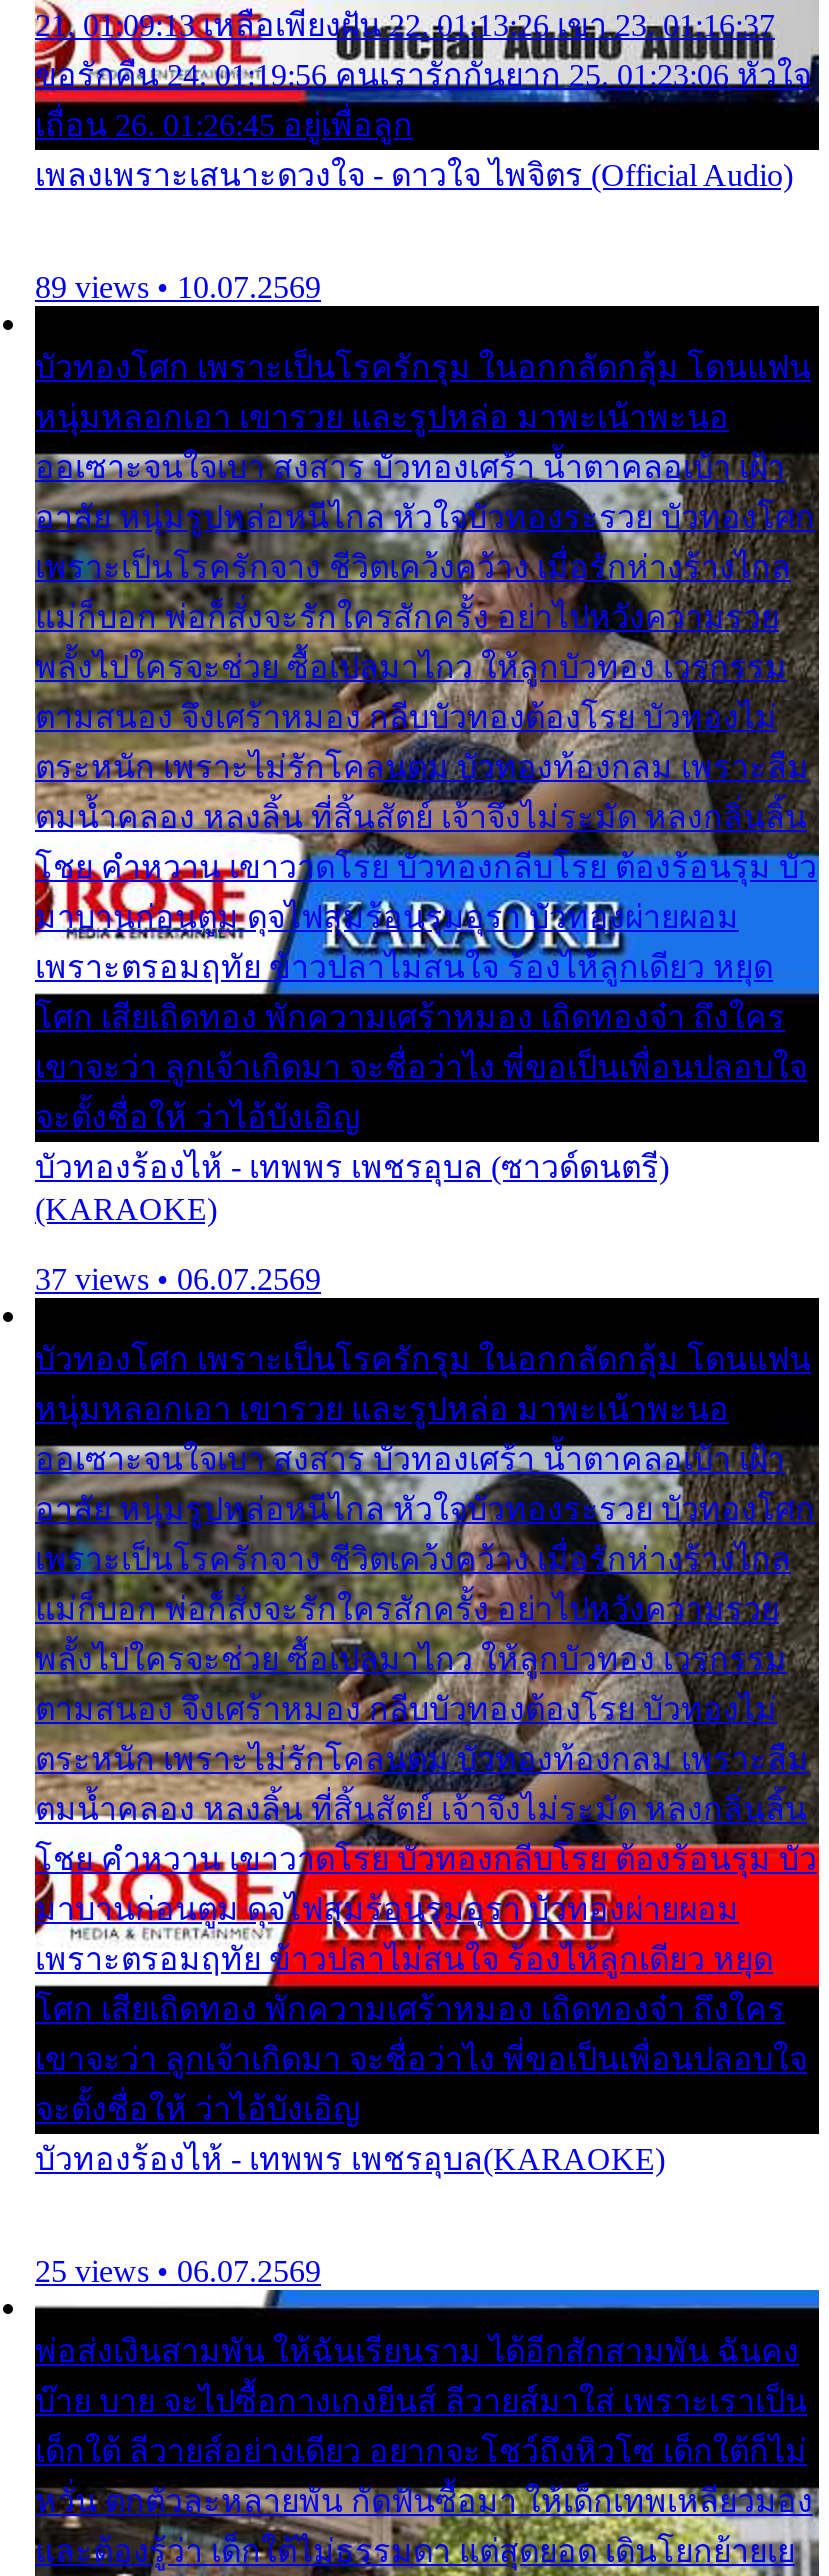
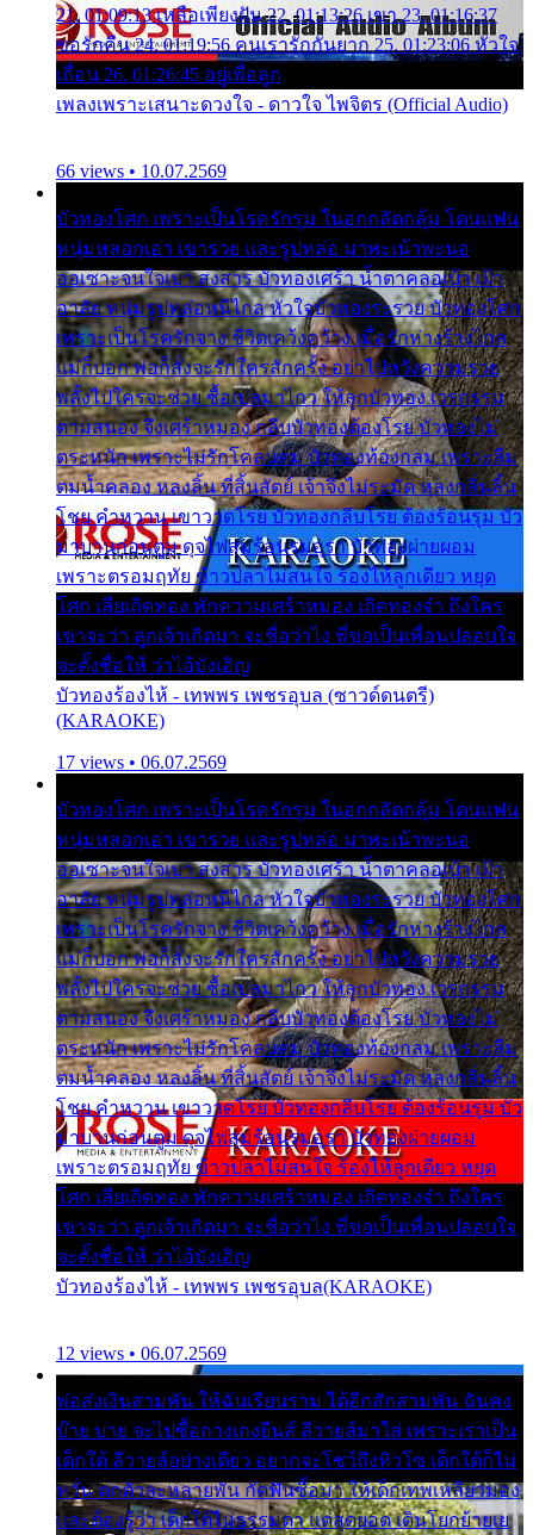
- 89 views • 10.07.2569
+ 66 views • 10.07.2569

- 37 views • 06.07.2569
+ 17 views • 06.07.2569

- 25 views • 06.07.2569
+ 12 views • 06.07.2569
